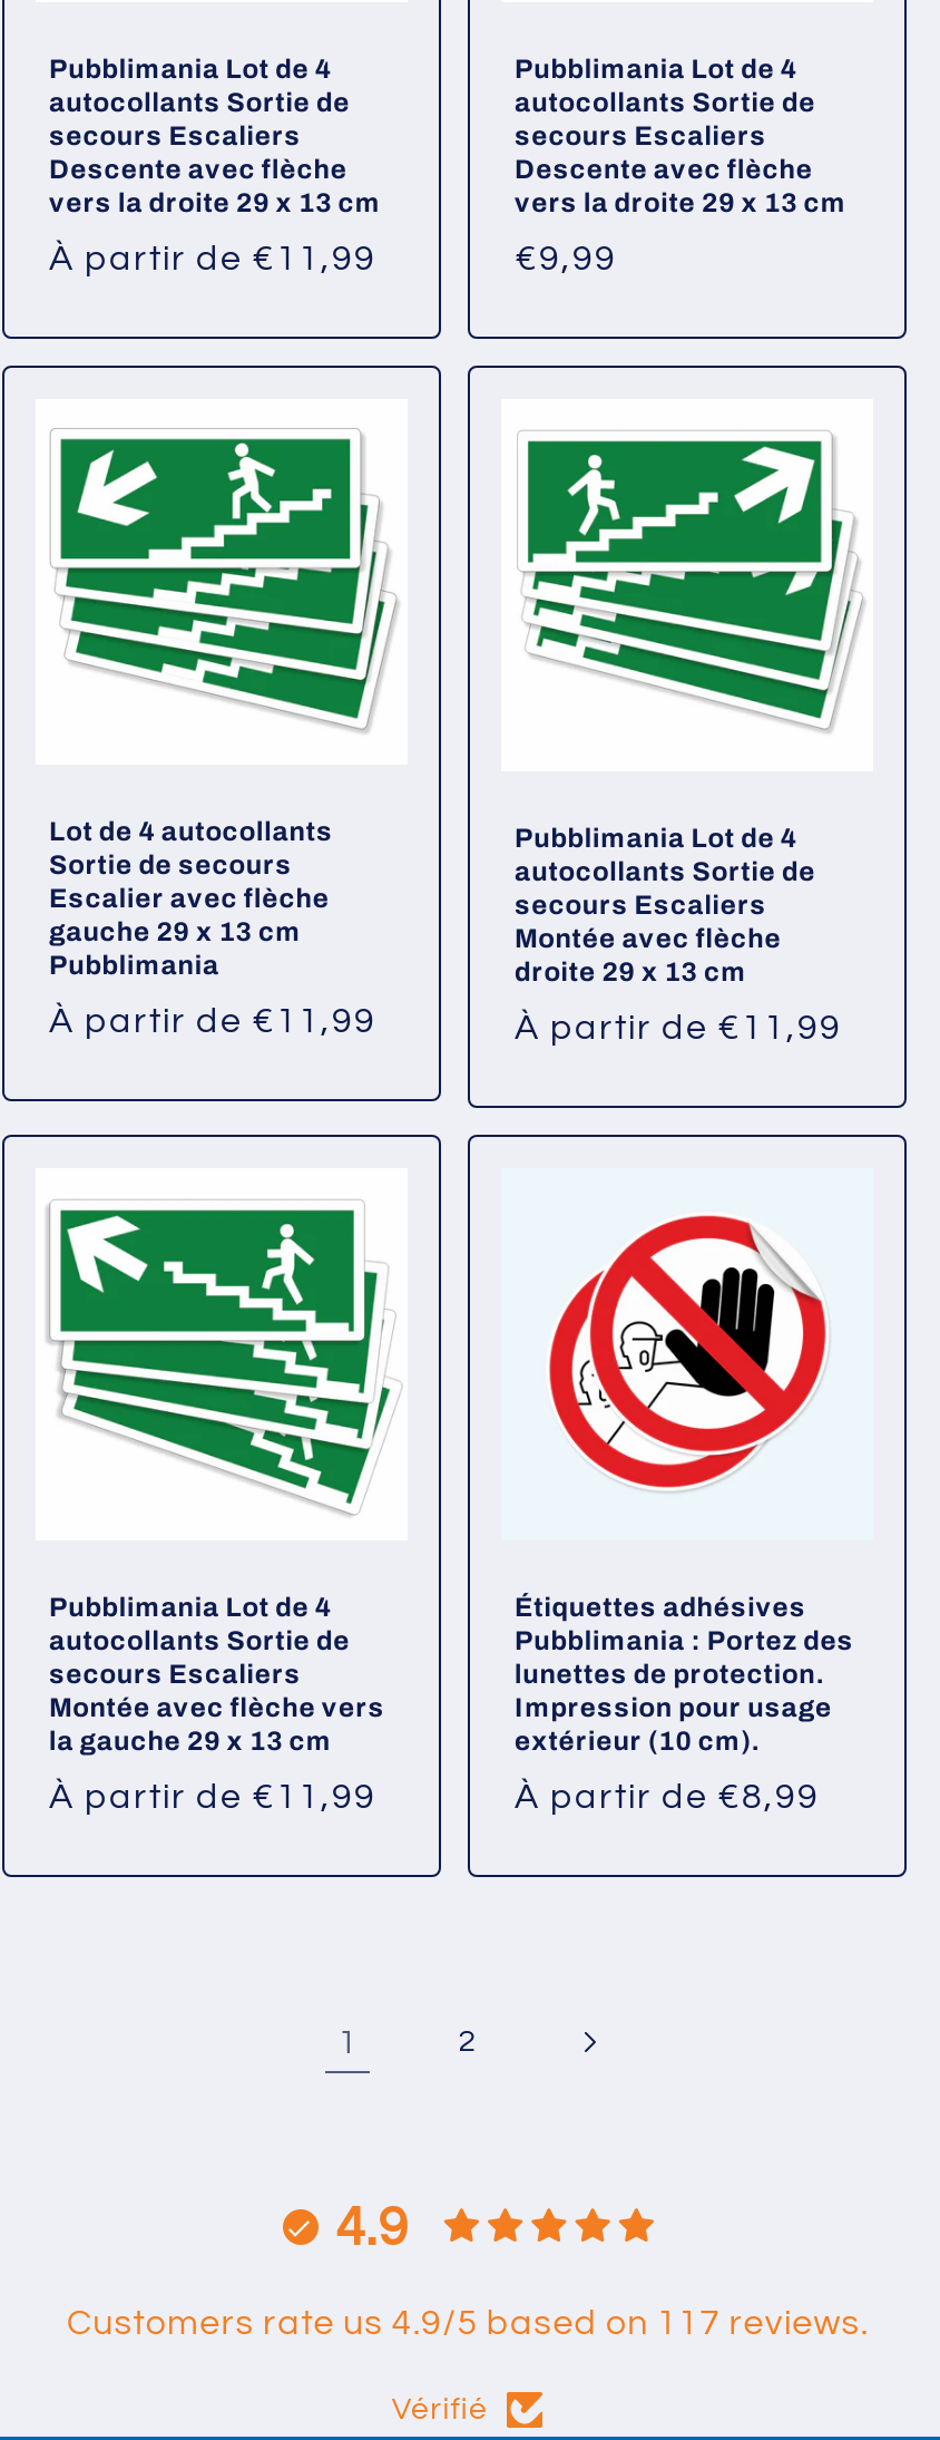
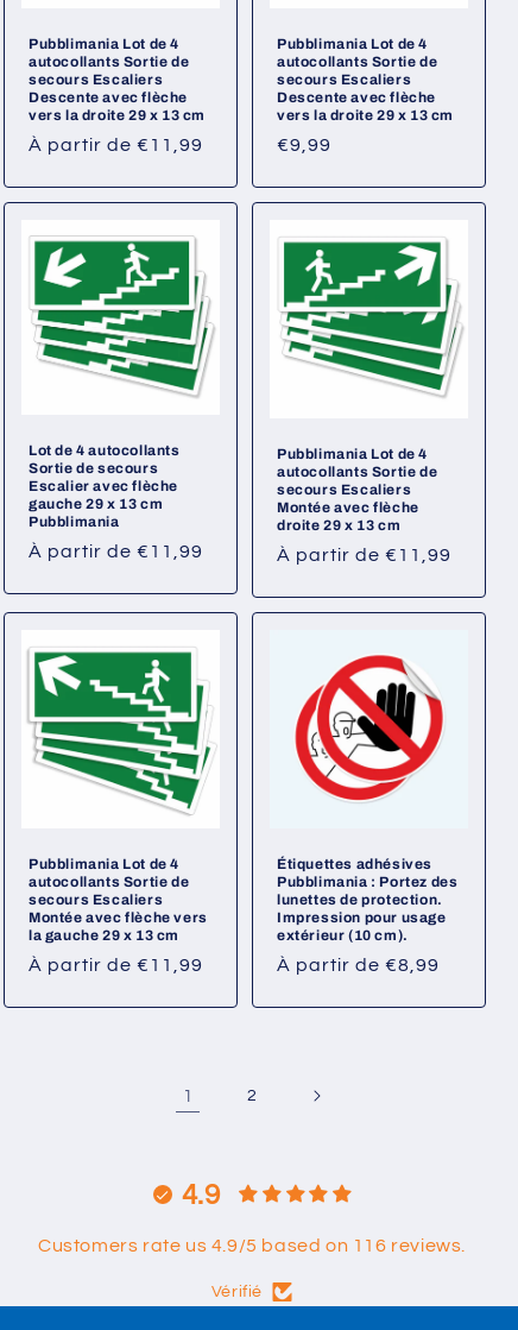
- Customers rate us 4.9/5 based on 117 reviews.
+ Customers rate us 4.9/5 based on 116 reviews.
